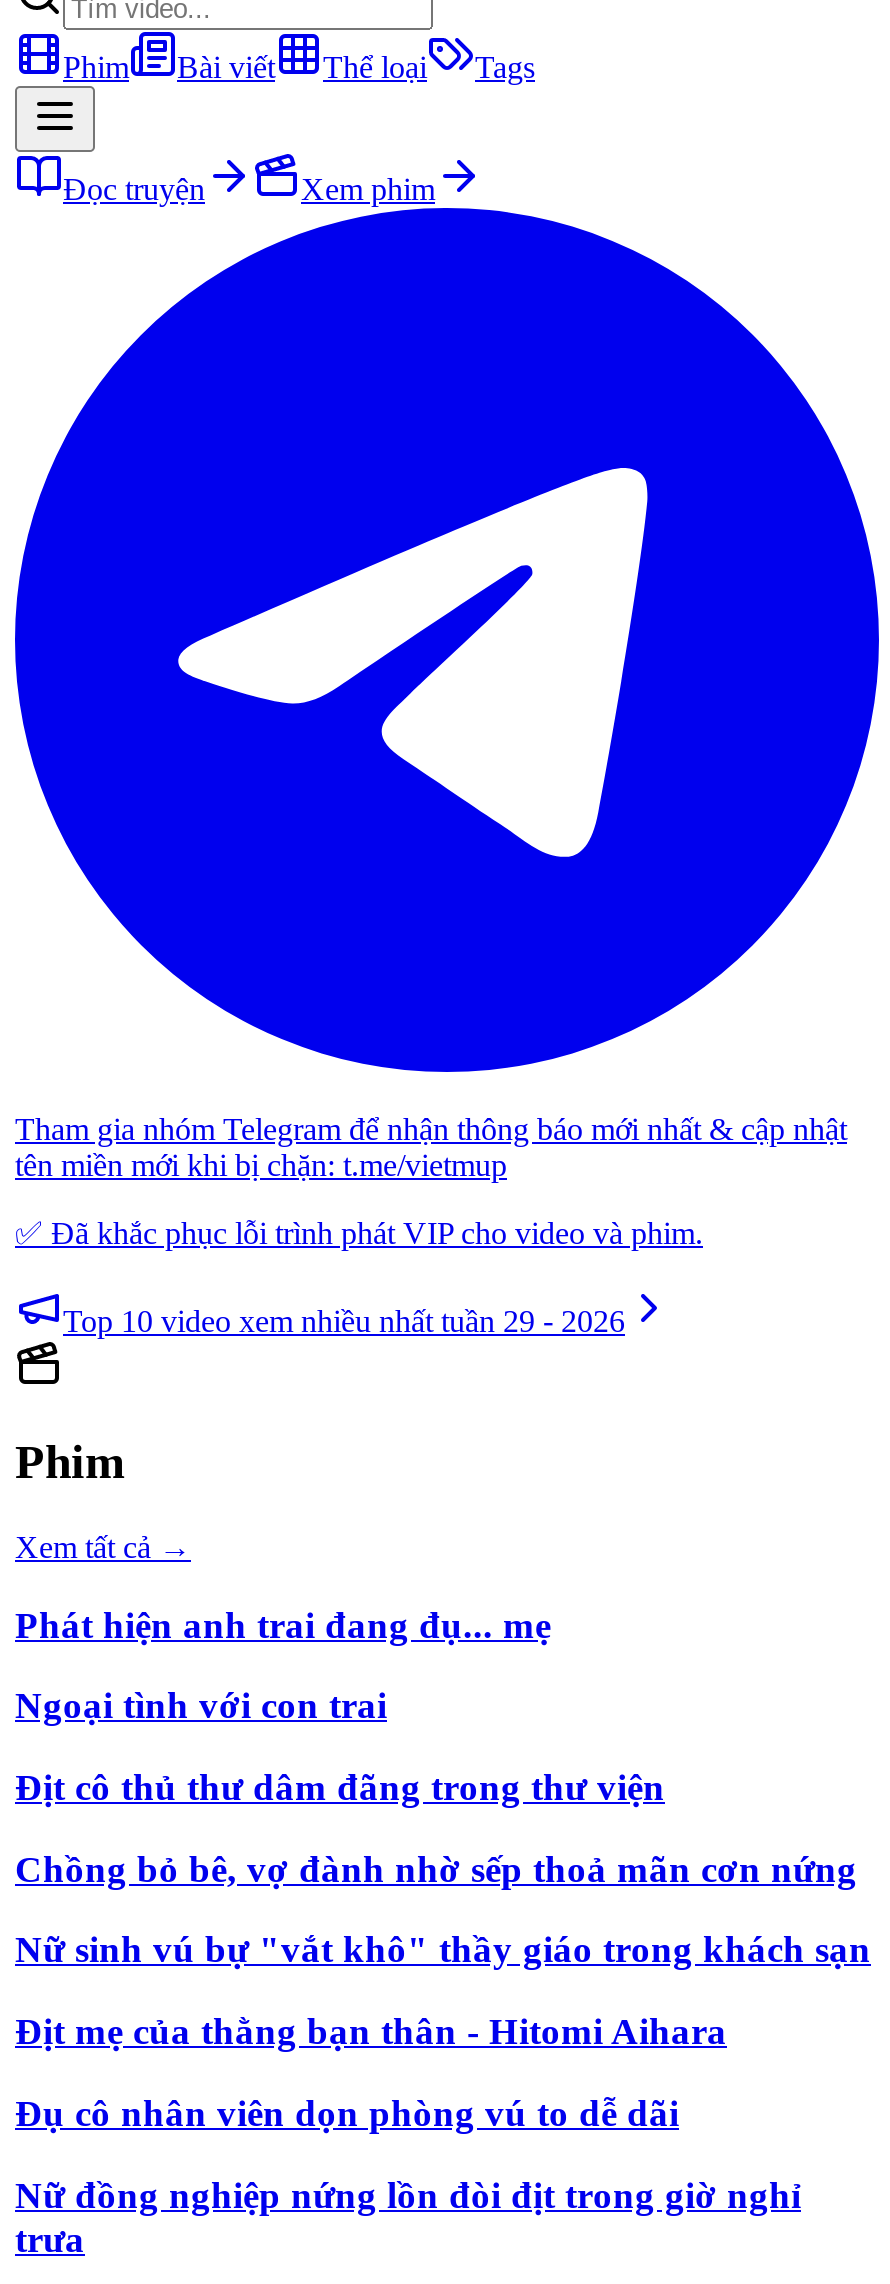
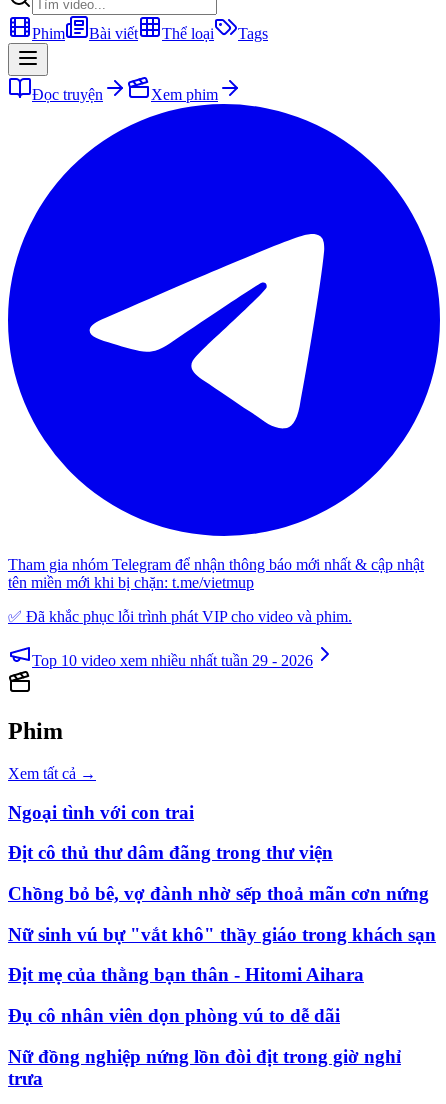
- Phát hiện anh trai đang đụ... mẹ
